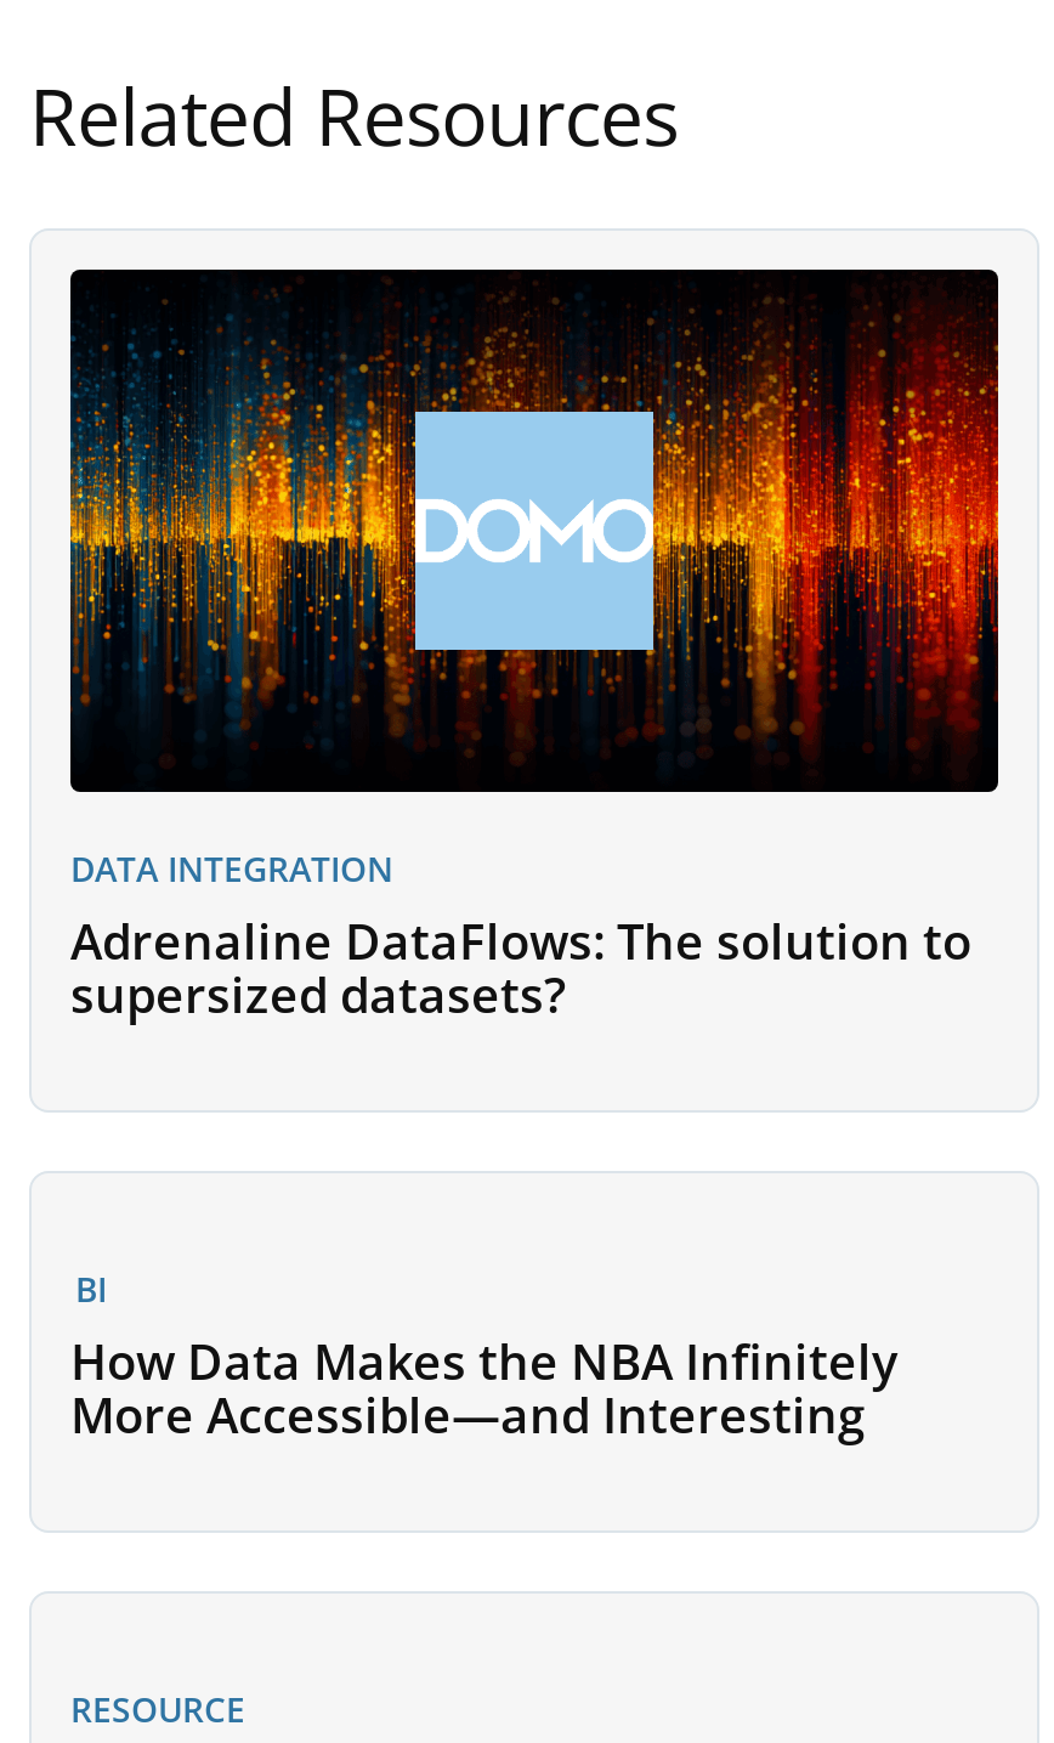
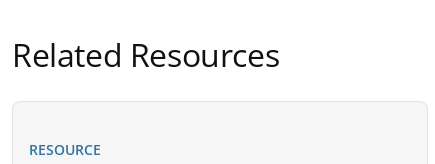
- [image]
- DATA INTEGRATION
- Adrenaline DataFlows: The solution to
- supersized datasets?

- BI
- How Data Makes the NBA Infinitely
- More Accessible—and Interesting
